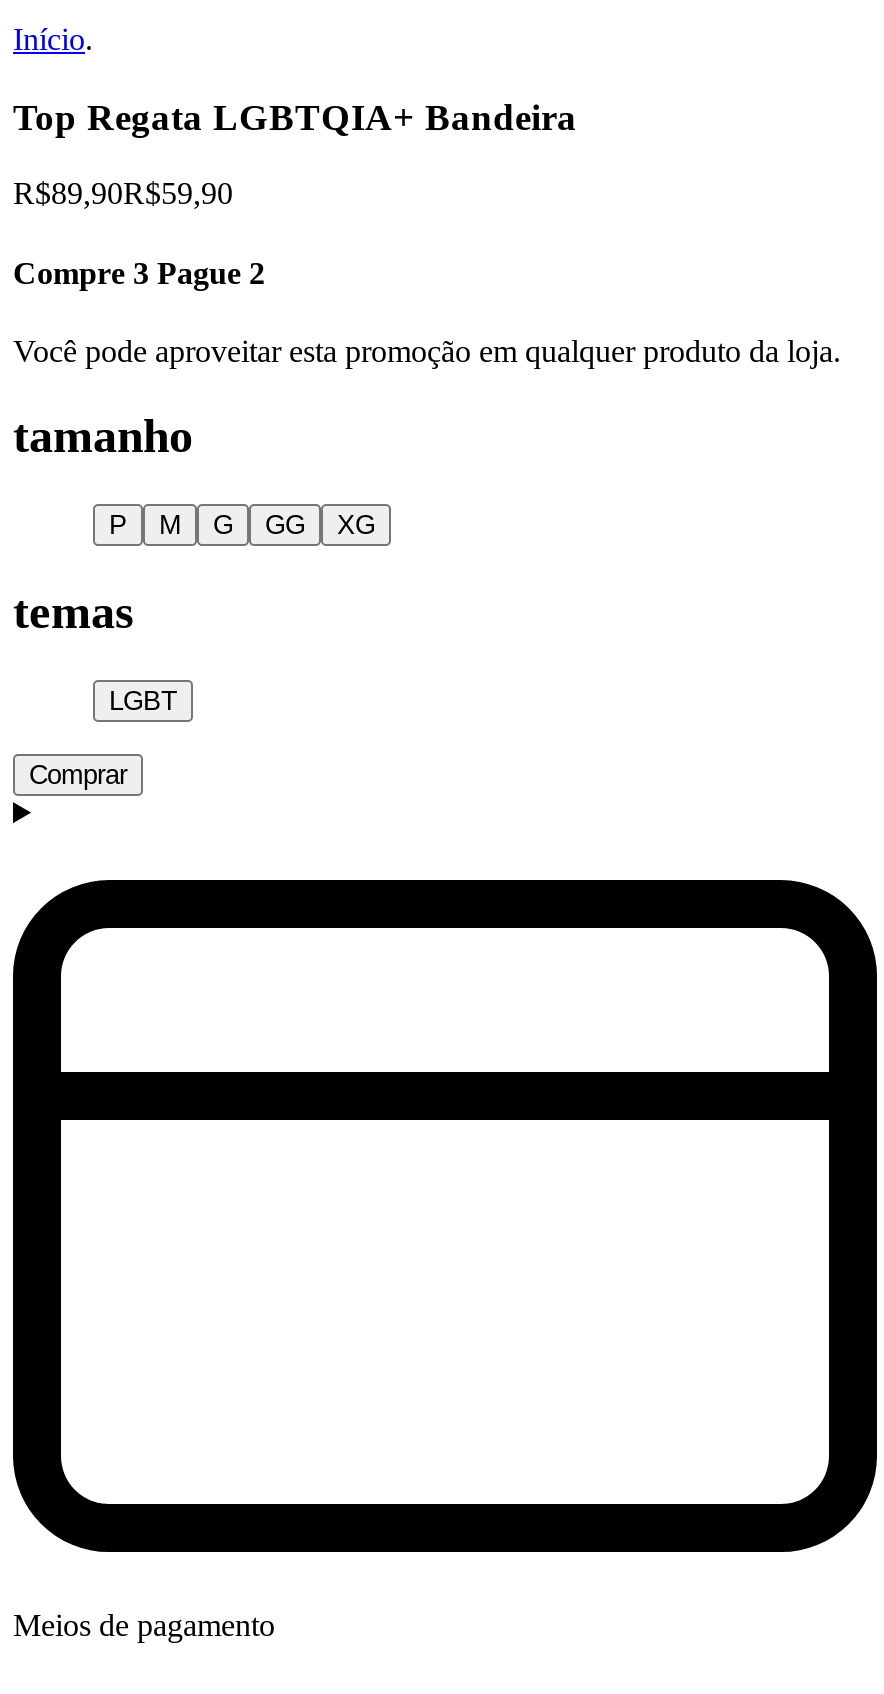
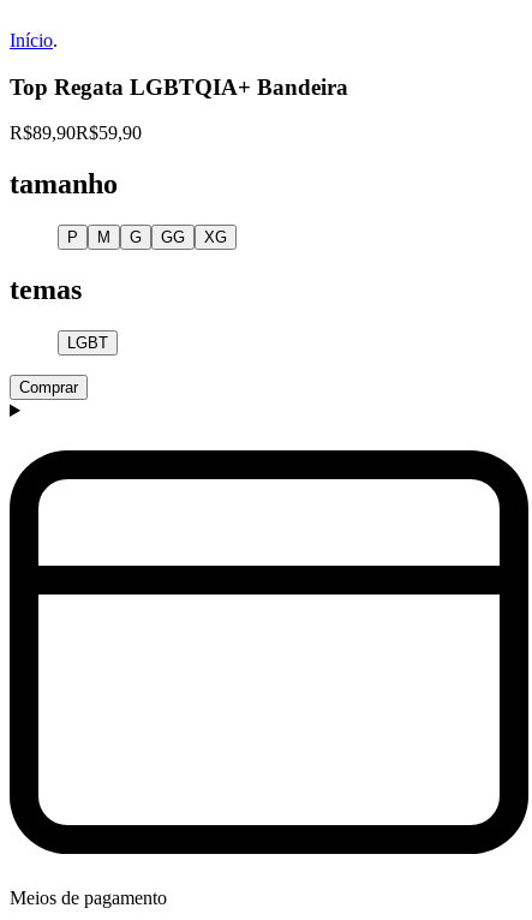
- Compre 3 Pague 2
- Você pode aproveitar esta promoção em qualquer produto da loja.
